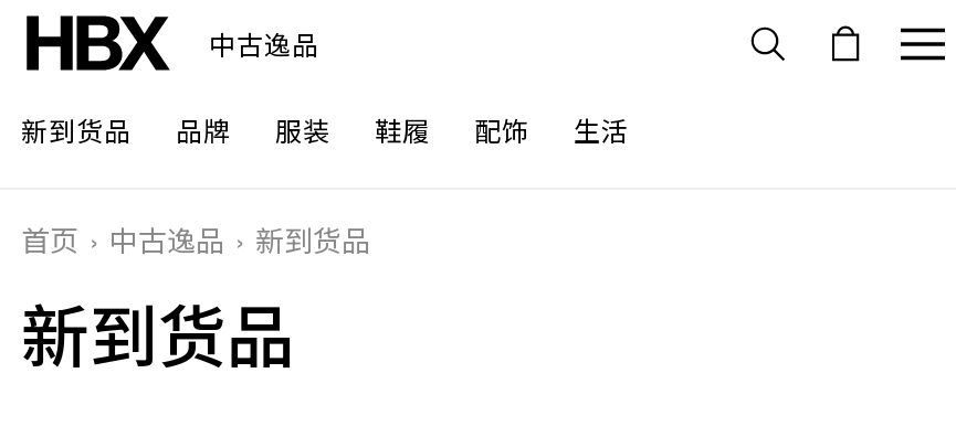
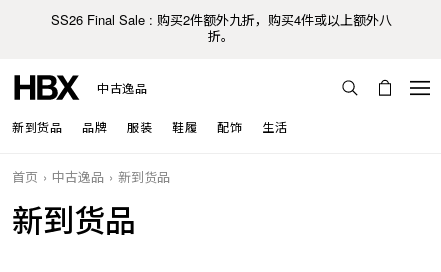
+ SS26 Final Sale : 购买2件额外九折，购买4件或以上额外八
+ 折。
